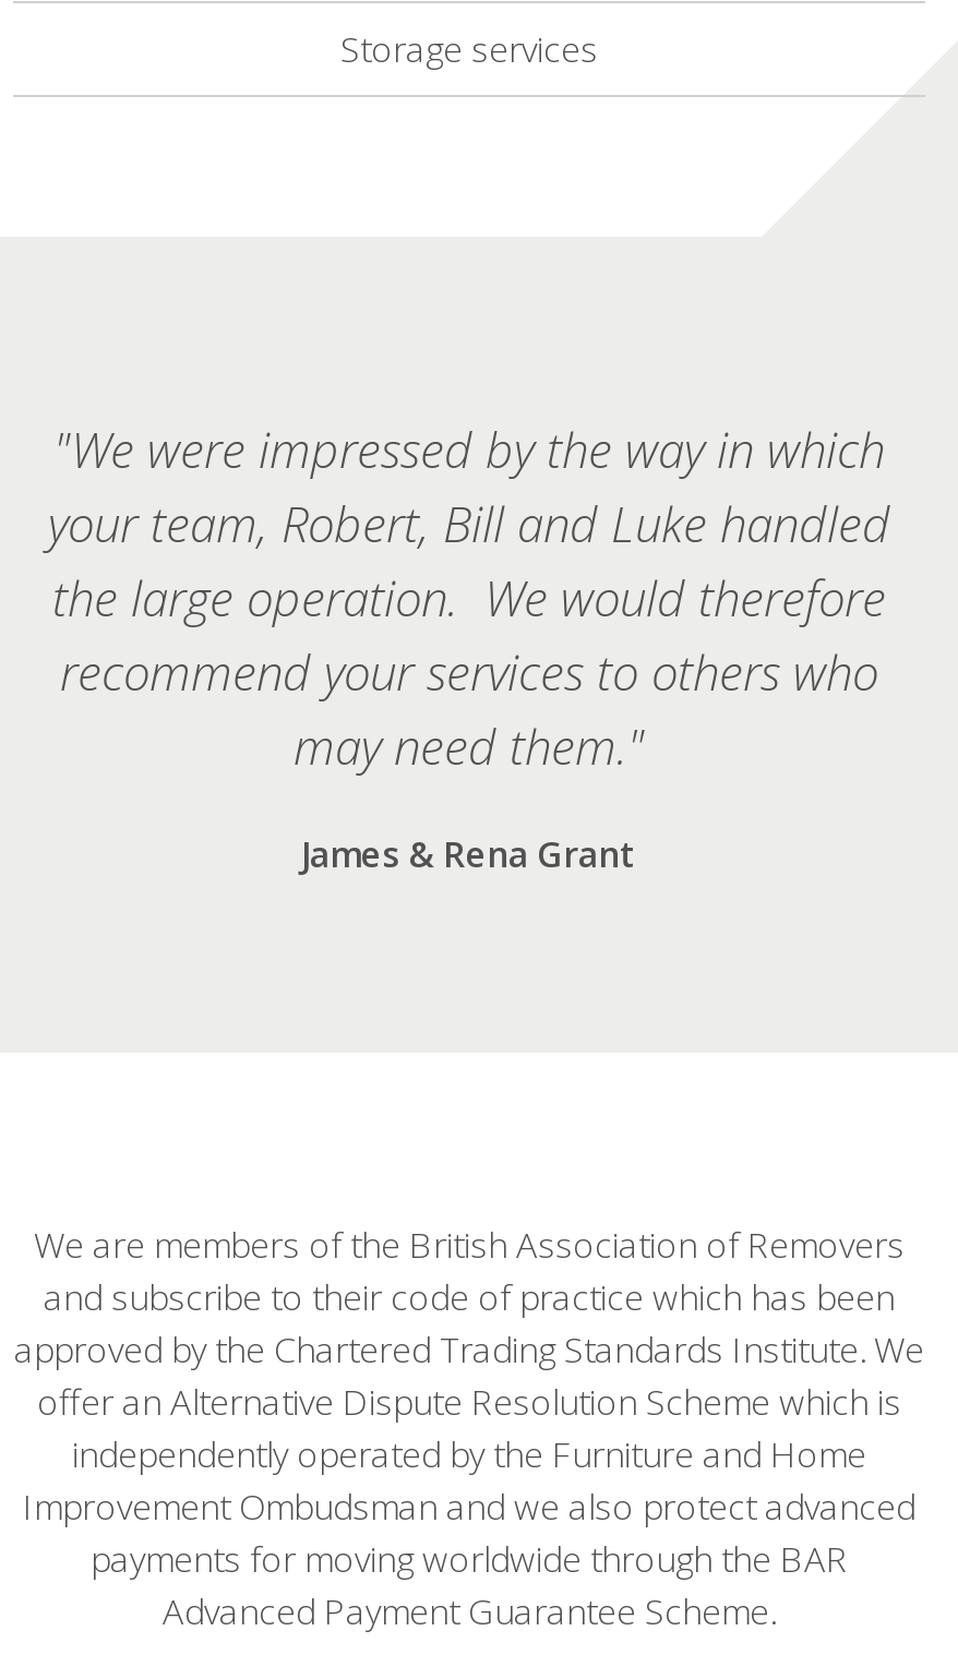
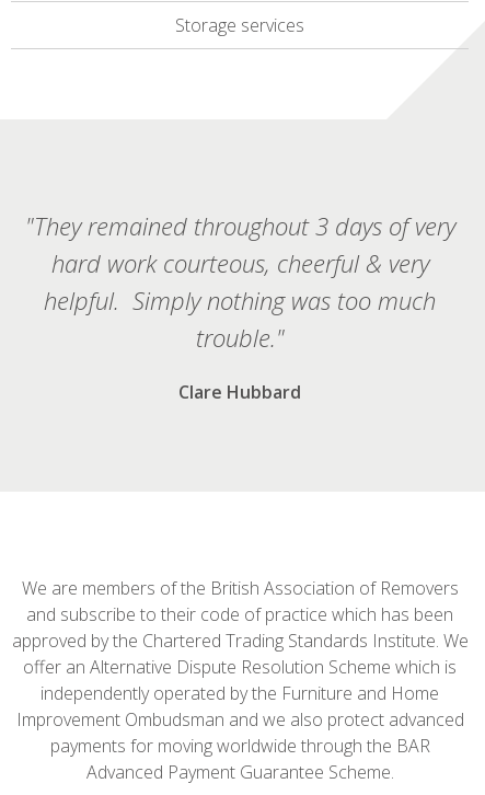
- "We were impressed by the way in which
- your team, Robert, Bill and Luke handled
- the large operation. We would therefore
- recommend your services to others who
- may need them."
+ "They remained throughout 3 days of very
+ hard work courteous, cheerful & very
+ helpful. Simply nothing was too much
+ trouble."

- James & Rena Grant
+ Clare Hubbard
